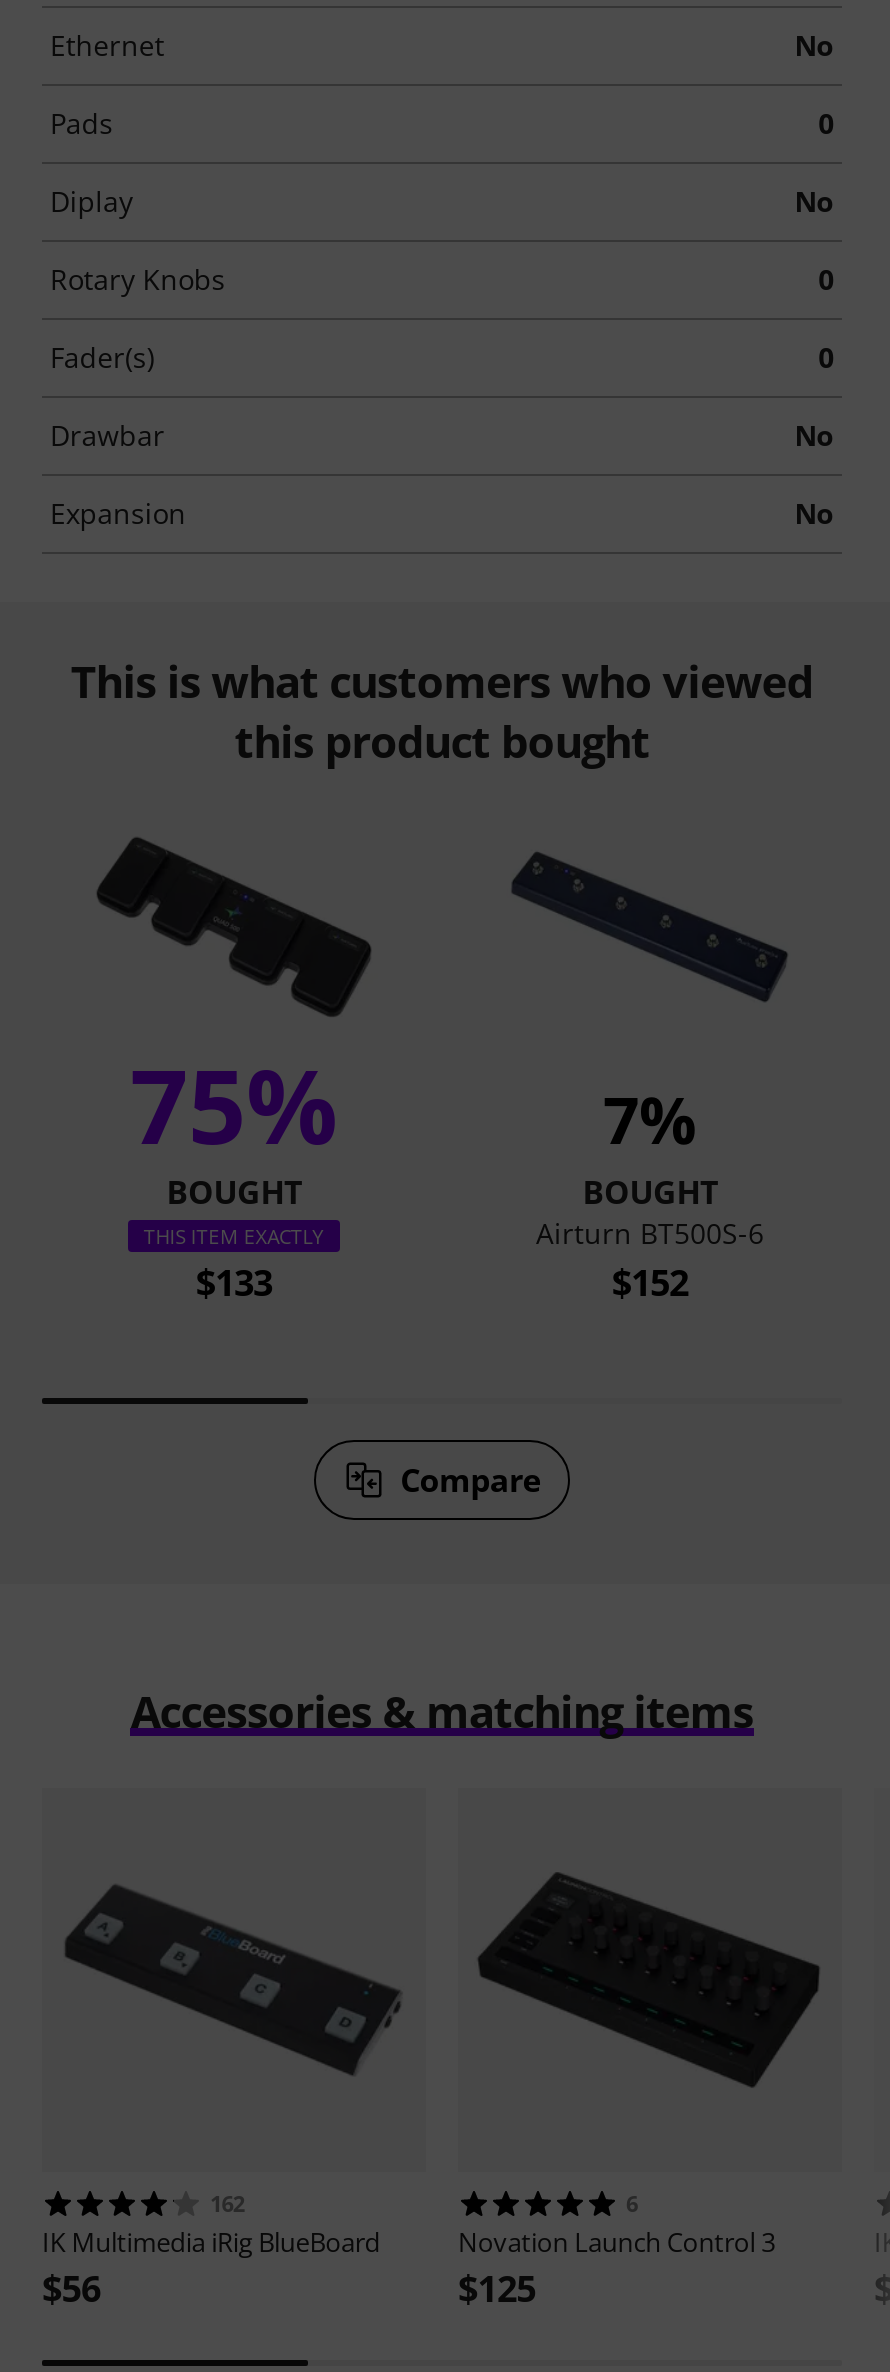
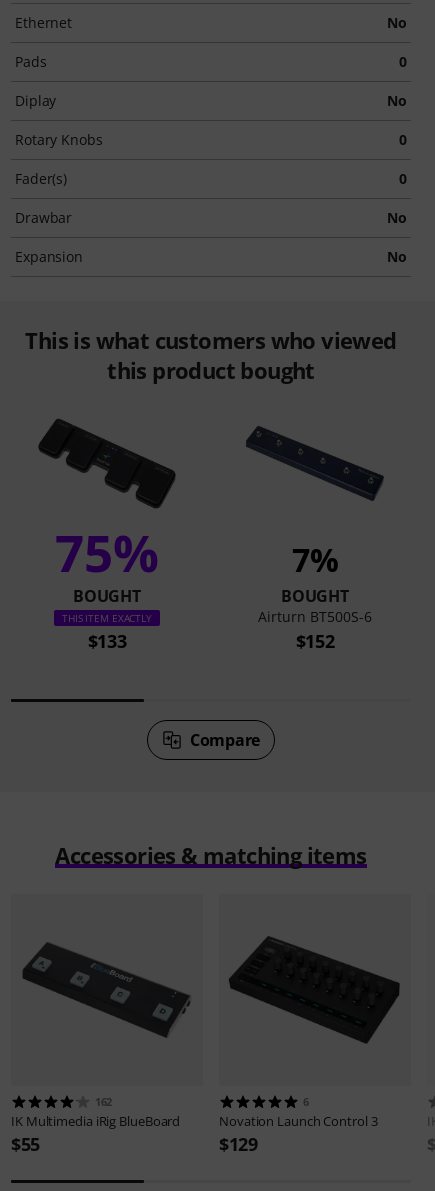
- $56
+ $55

- $125
+ $129
